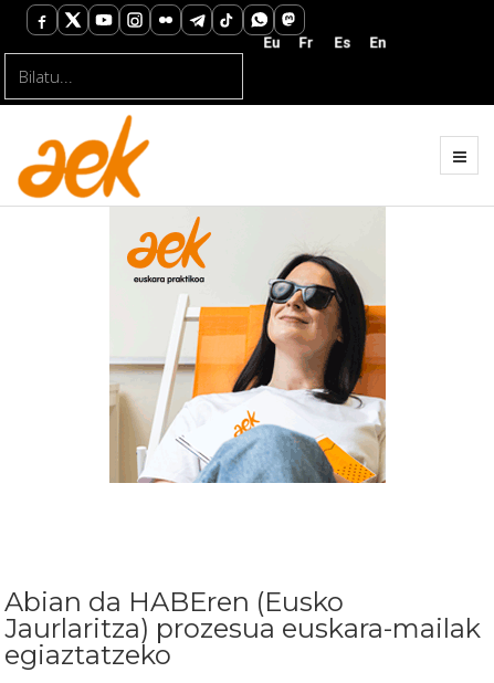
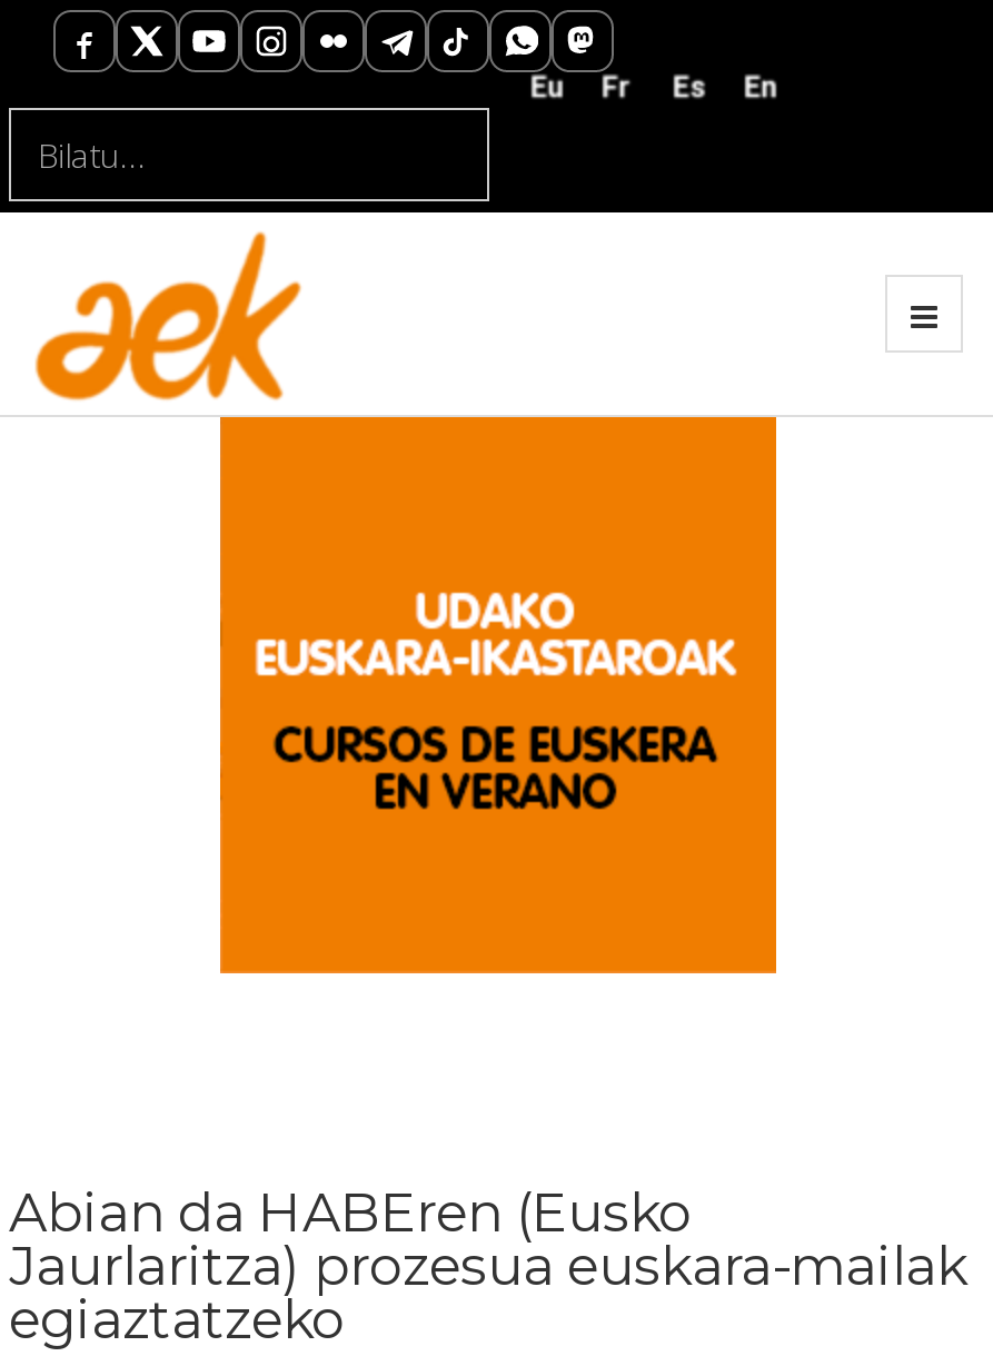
- [image]
+ [image]
